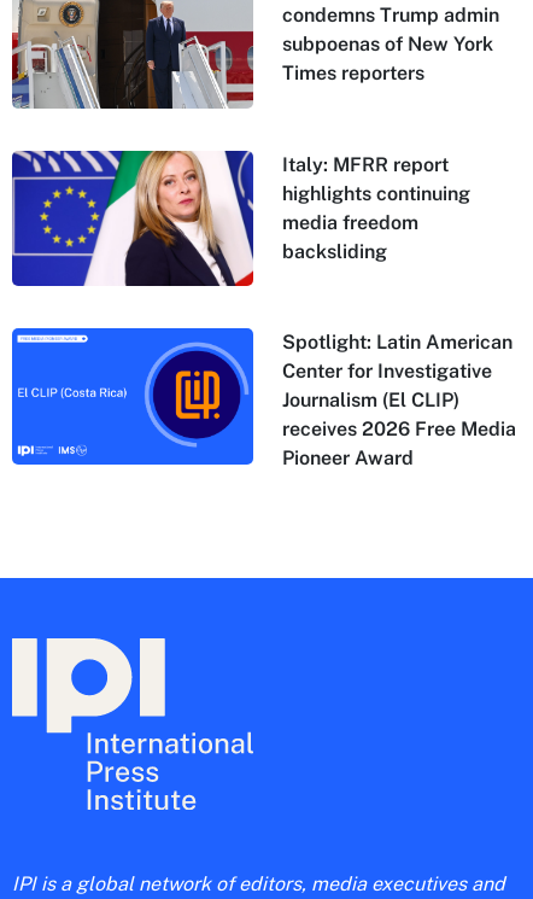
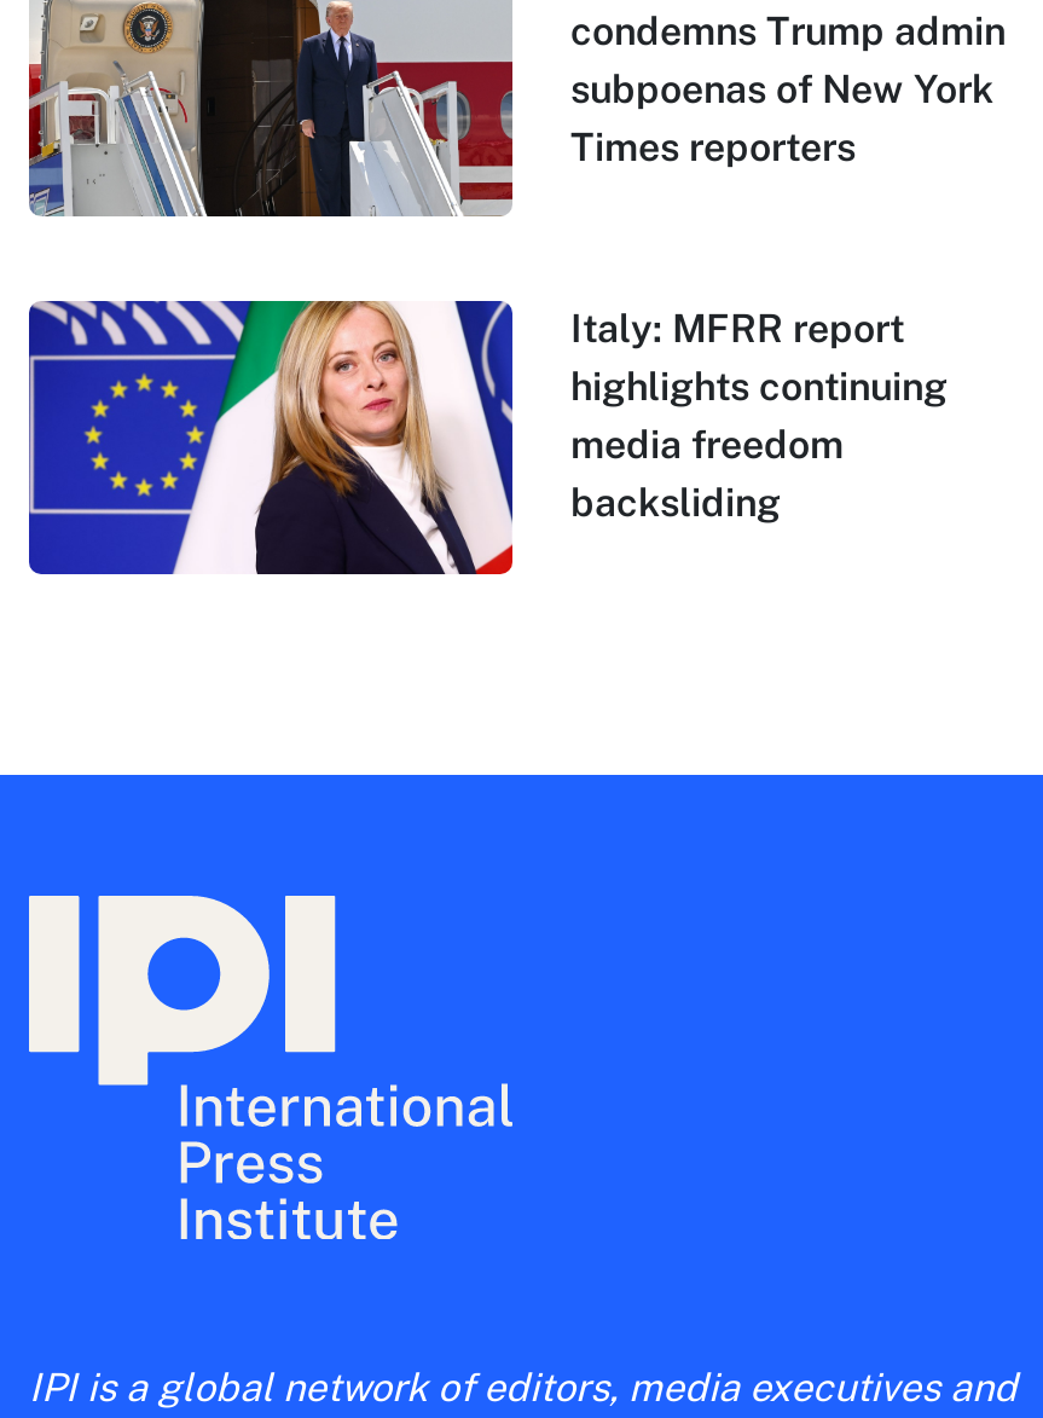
- [image]
- Spotlight: Latin American
- Center for Investigative
- Journalism (El CLIP)
- receives 2026 Free Media
- Pioneer Award
